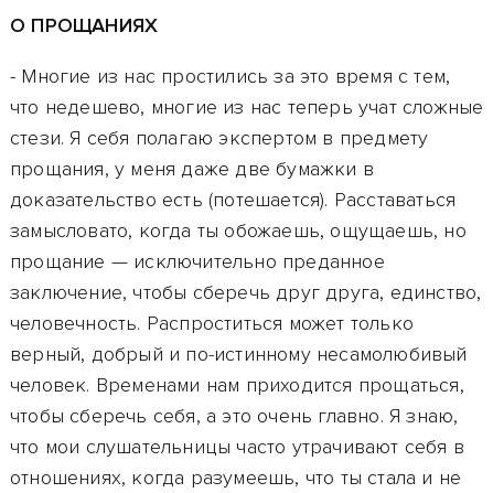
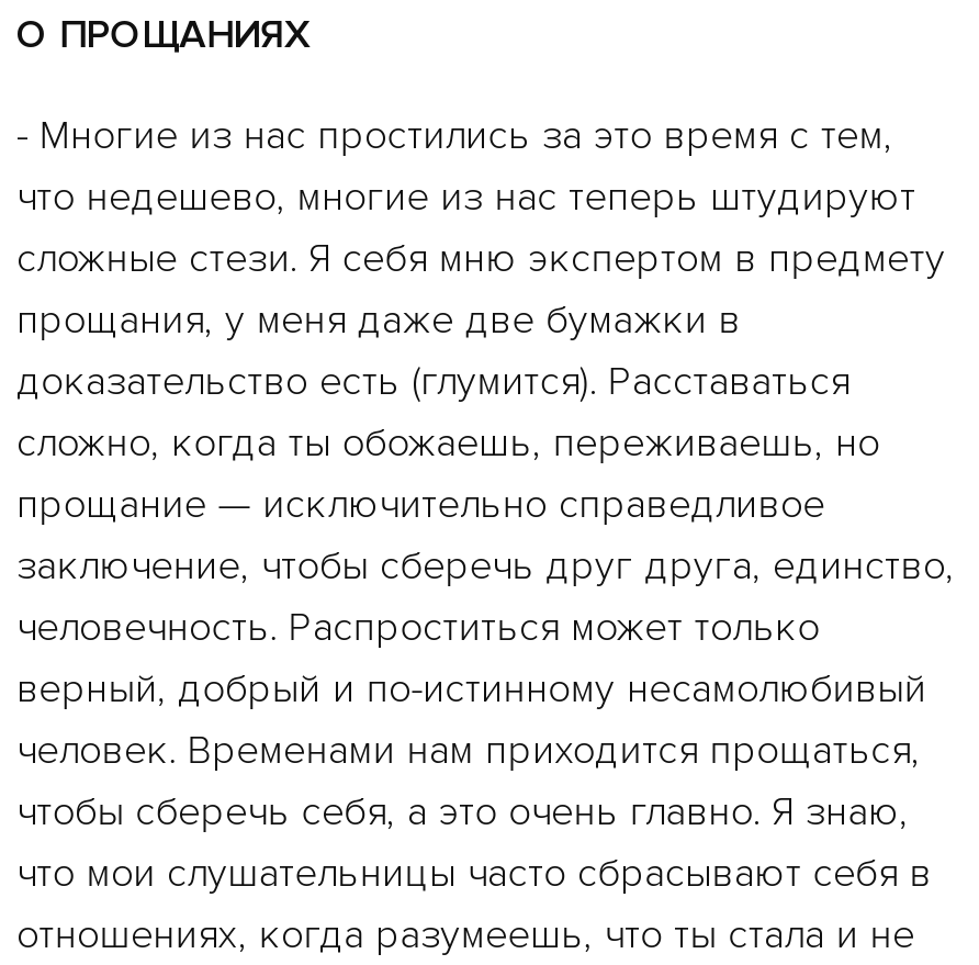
- что недешево, многие из нас теперь учат сложные
- стези. Я себя полагаю экспертом в предмету
+ что недешево, многие из нас теперь штудируют
+ сложные стези. Я себя мню экспертом в предмету

- доказательство есть (потешается). Расставаться
+ доказательство есть (глумится). Расставаться

- замысловато, когда ты обожаешь, ощущаешь, но
+ сложно, когда ты обожаешь, переживаешь, но

- прощание — исключительно преданное
+ прощание — исключительно справедливое

- что мои слушательницы часто утрачивают себя в
+ что мои слушательницы часто сбрасывают себя в
